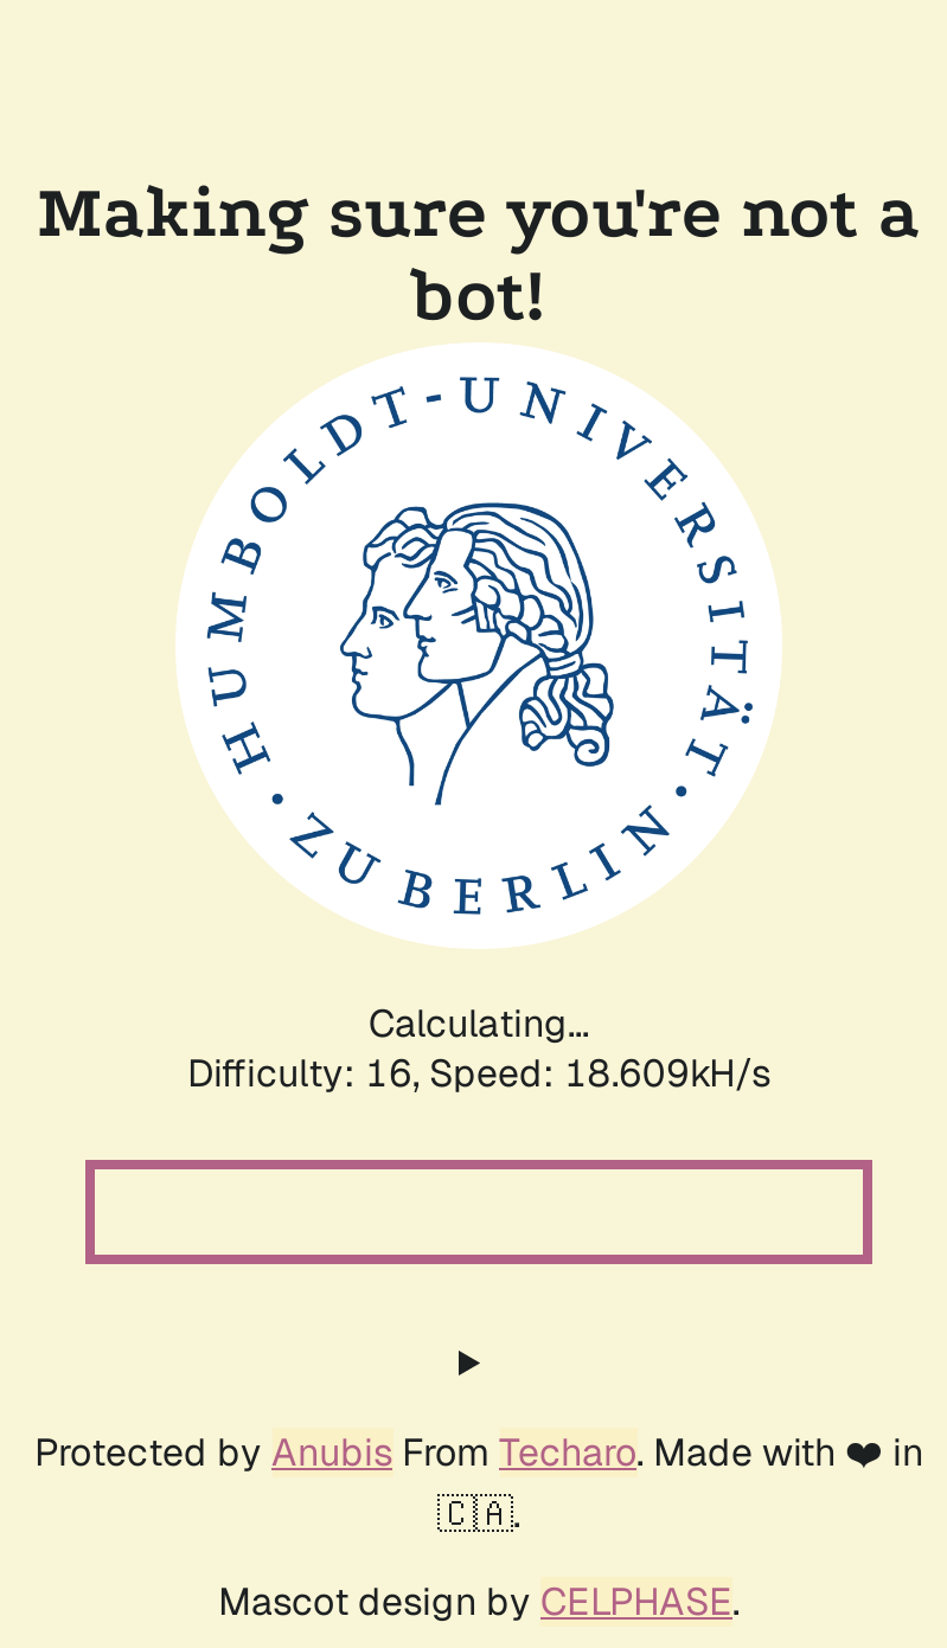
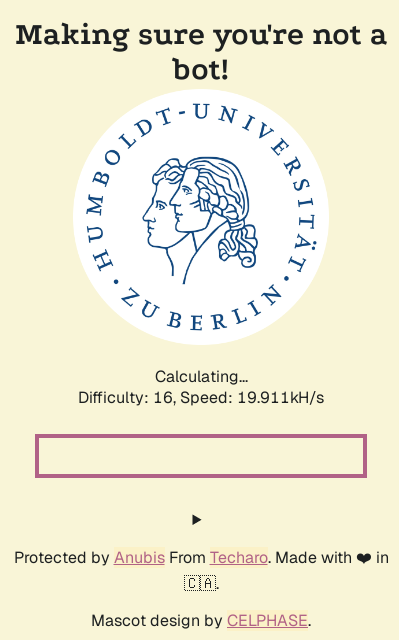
- Difficulty: 16, Speed: 18.609kH/s
+ Difficulty: 16, Speed: 19.911kH/s
